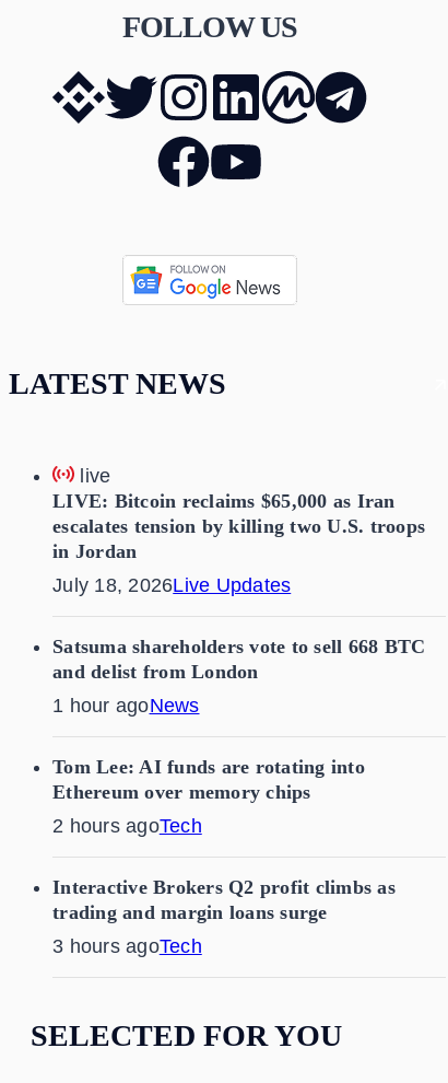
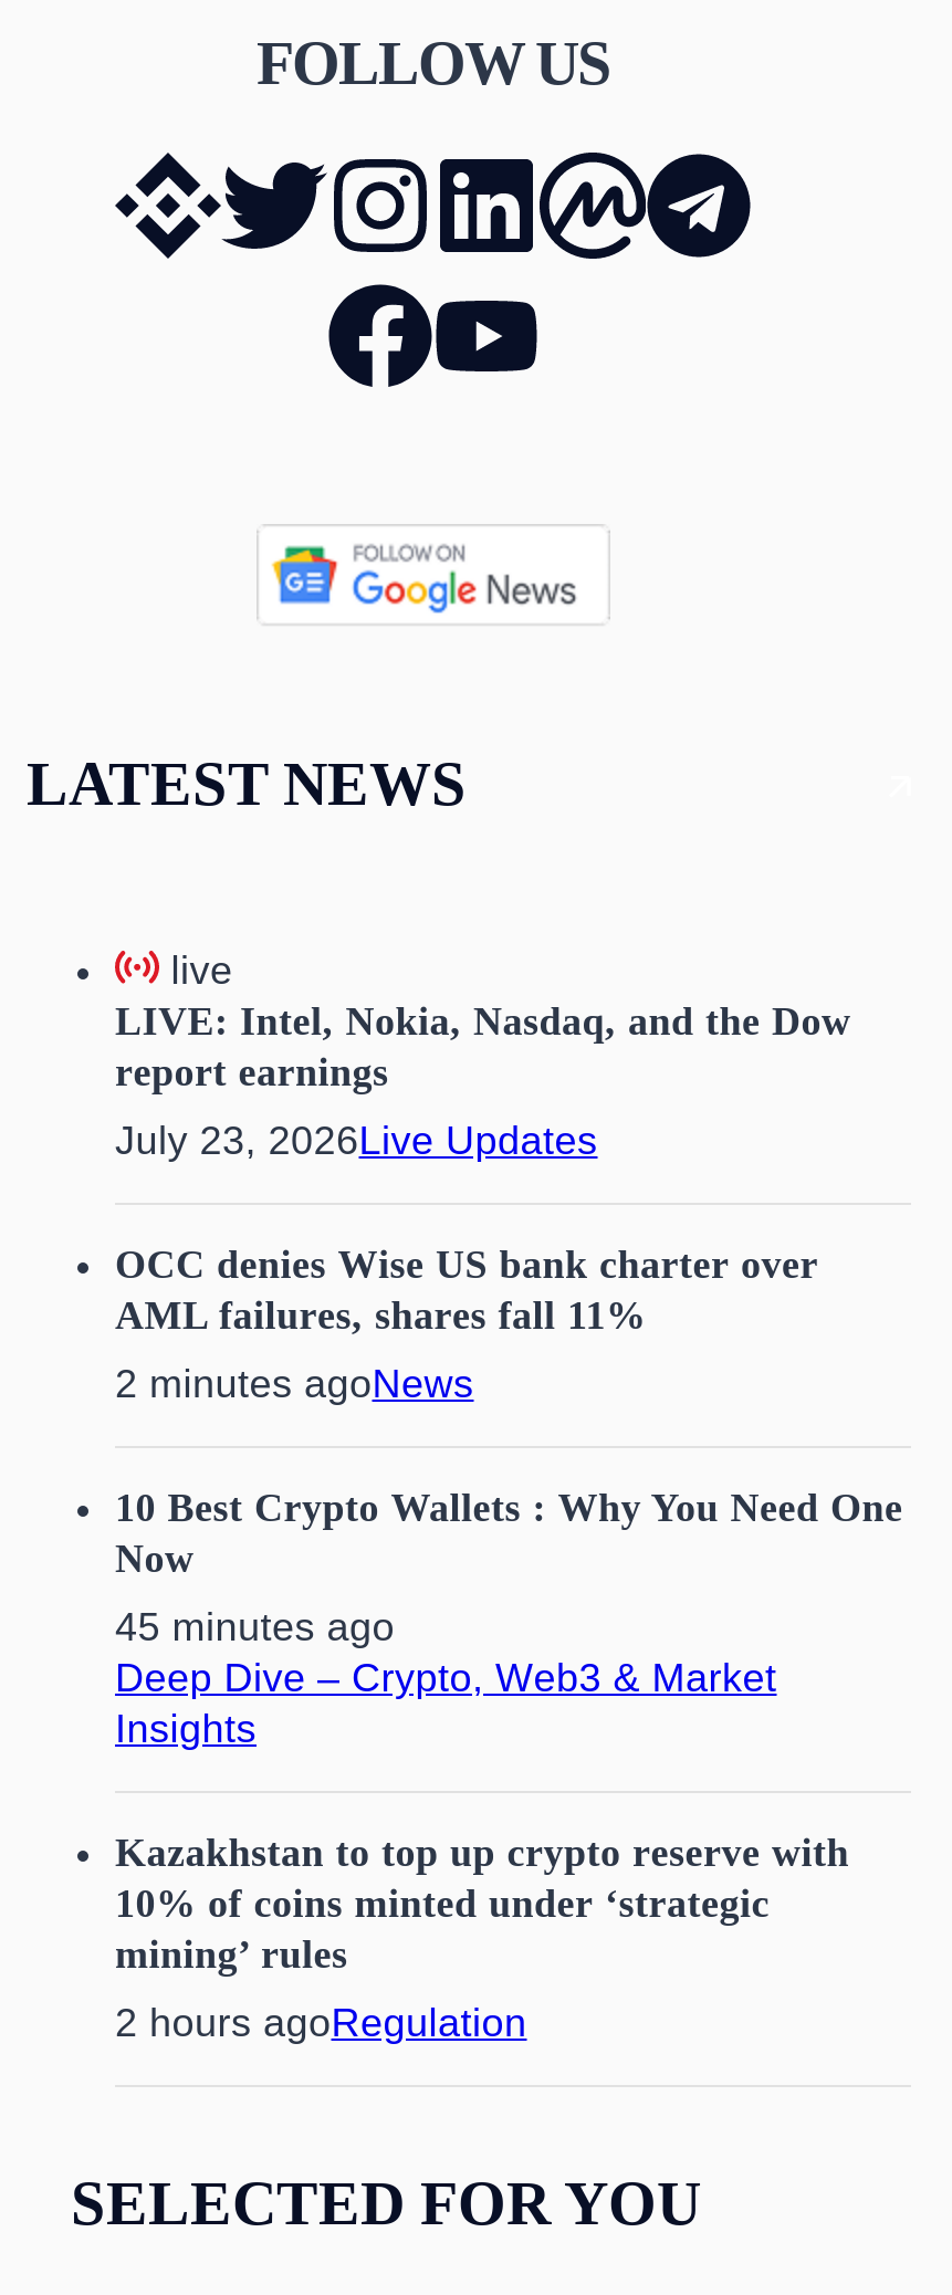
- LIVE: Bitcoin reclaims $65,000 as Iran
- escalates tension by killing two U.S. troops
- in Jordan
+ LIVE: Intel, Nokia, Nasdaq, and the Dow
+ report earnings

- July 18, 2026Live Updates
+ July 23, 2026Live Updates

- Satsuma shareholders vote to sell 668 BTC
- and delist from London
+ OCC denies Wise US bank charter over
+ AML failures, shares fall 11%

- 1 hour agoNews
+ 2 minutes agoNews

- Tom Lee: AI funds are rotating into
- Ethereum over memory chips
+ 10 Best Crypto Wallets : Why You Need One
+ Now

- 2 hours agoTech
+ 45 minutes ago
+ Deep Dive – Crypto, Web3 & Market
+ Insights

- Interactive Brokers Q2 profit climbs as
- trading and margin loans surge
+ Kazakhstan to top up crypto reserve with
+ 10% of coins minted under ‘strategic
+ mining’ rules

- 3 hours agoTech
+ 2 hours agoRegulation
